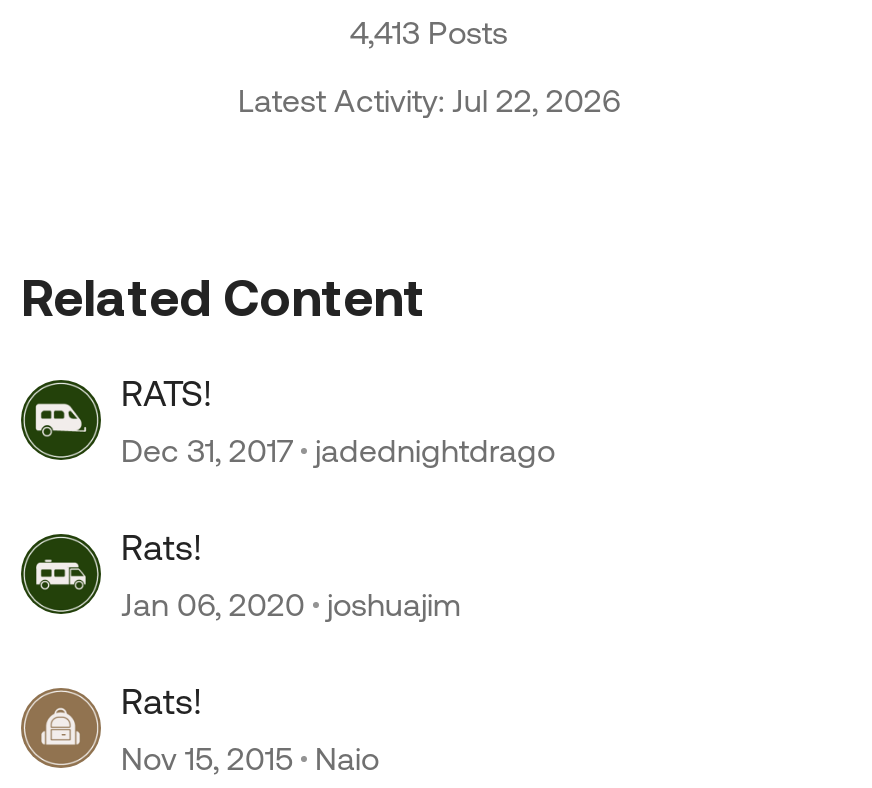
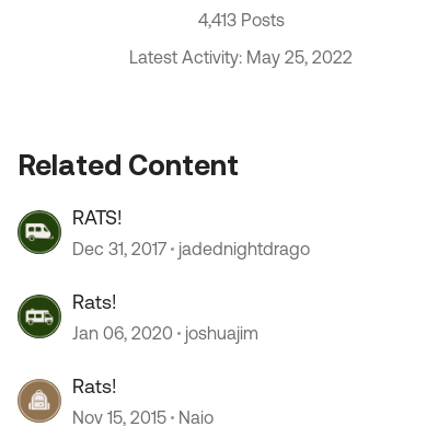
- Latest Activity: Jul 22, 2026
+ Latest Activity: May 25, 2022
